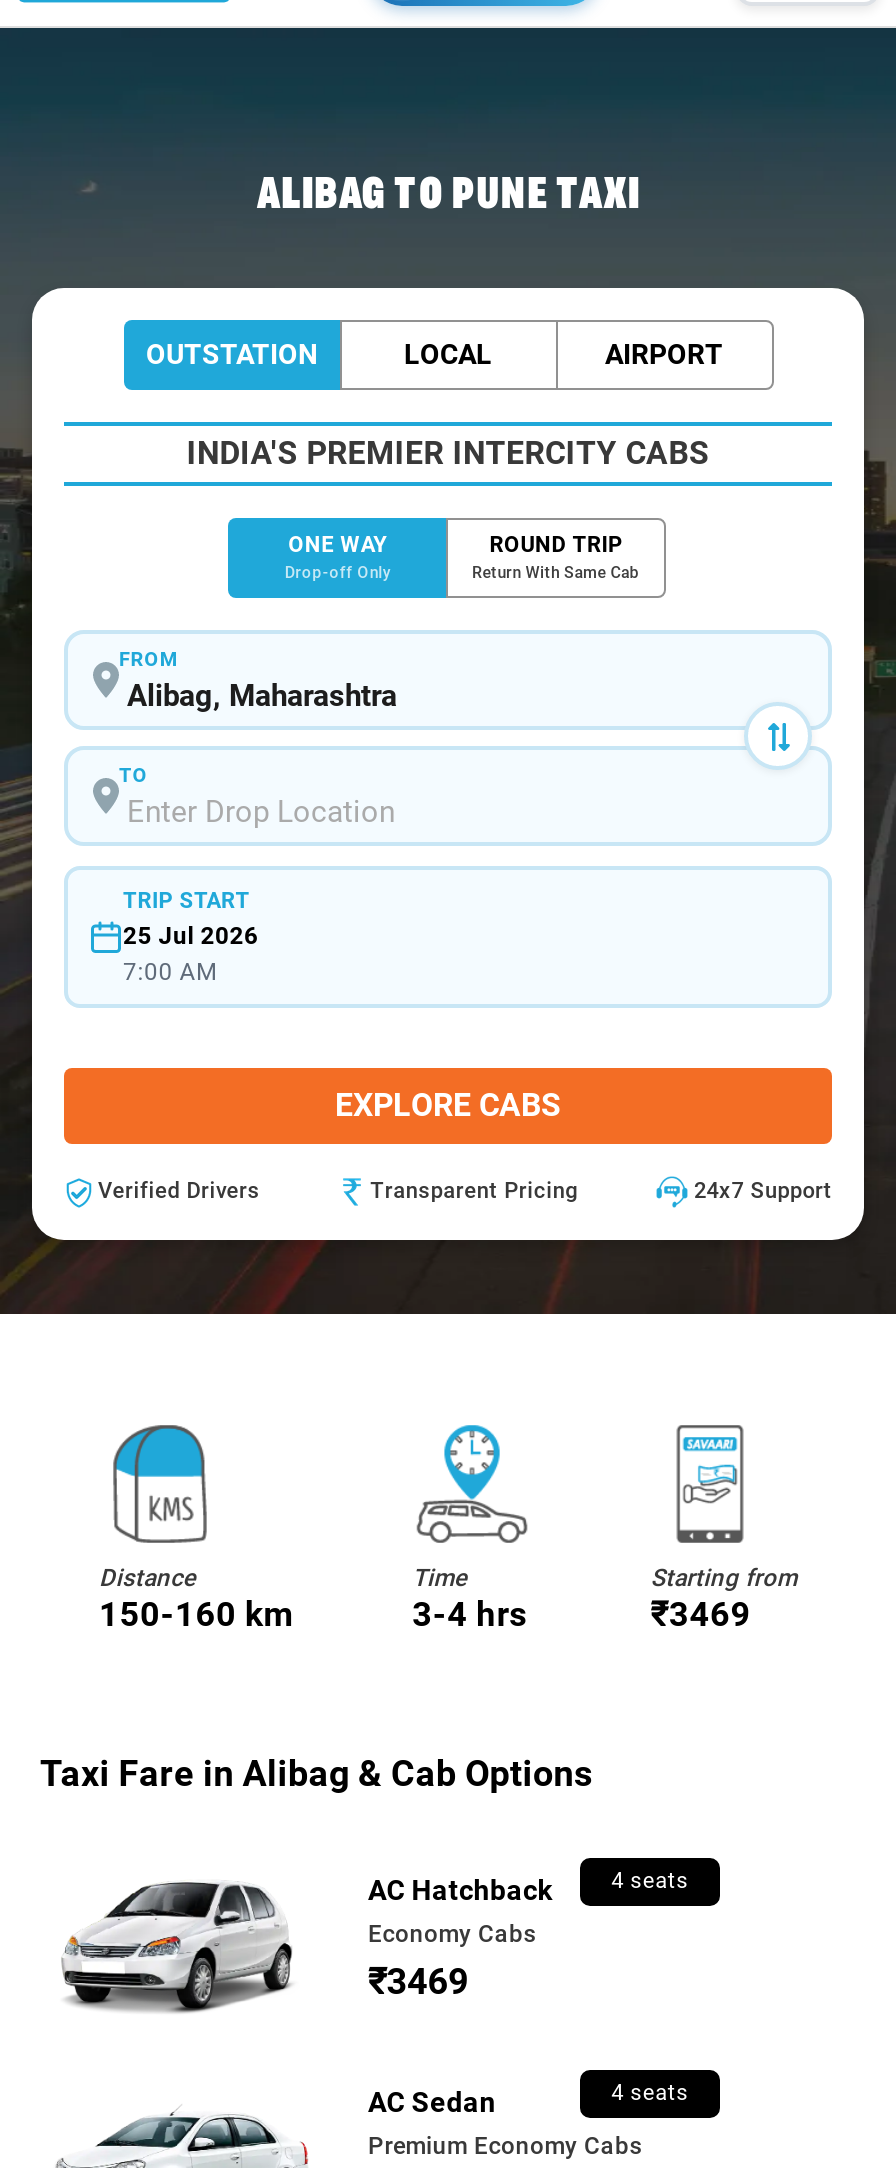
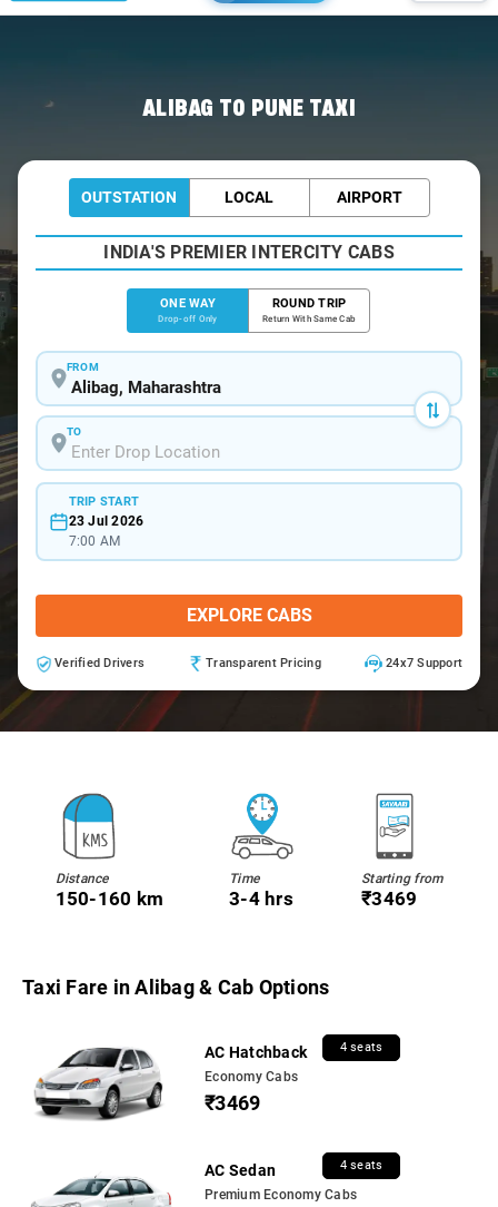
- 25 Jul 2026
+ 23 Jul 2026
